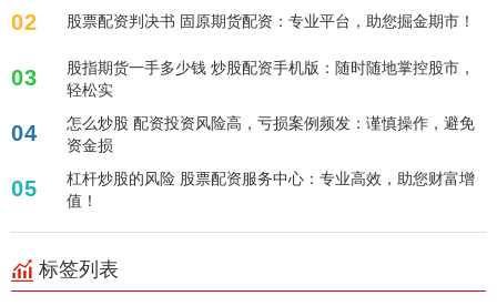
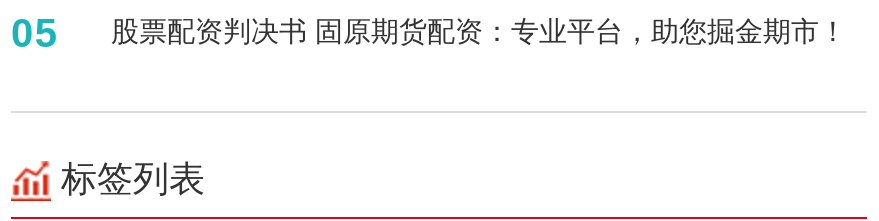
- 02 股票配资判决书 固原期货配资：专业平台，助您掘金期市！
+ 05 股票配资判决书 固原期货配资：专业平台，助您掘金期市！

- 03
- 股指期货一手多少钱 炒股配资手机版：随时随地掌控股市，
- 轻松实
- 04
- 怎么炒股 配资投资风险高，亏损案例频发：谨慎操作，避免
- 资金损
- 05
- 杠杆炒股的风险 股票配资服务中心：专业高效，助您财富增
- 值！
